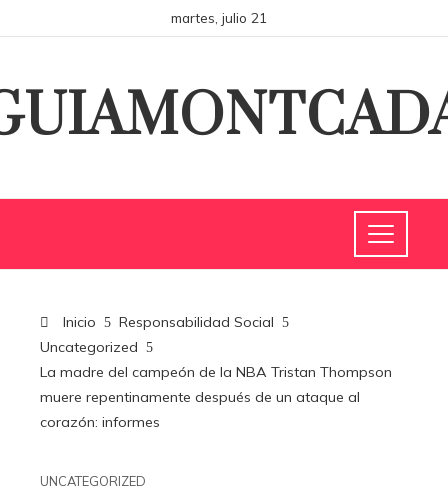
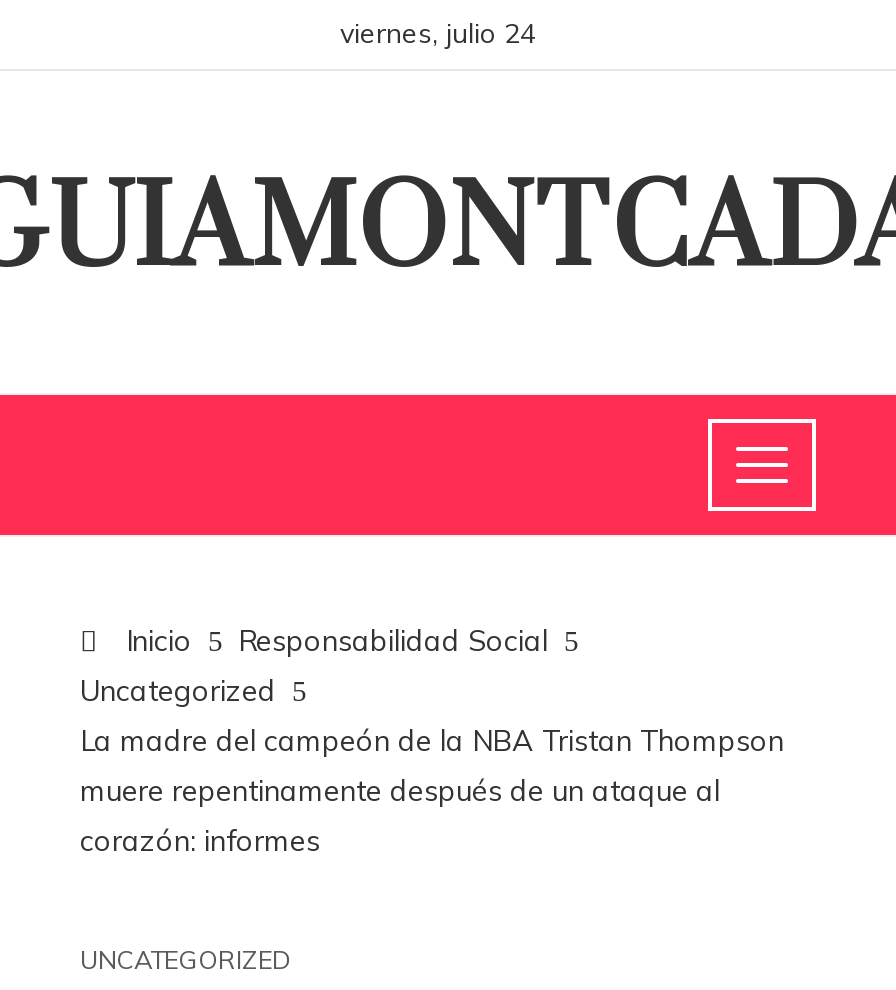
- martes, julio 21
+ viernes, julio 24
